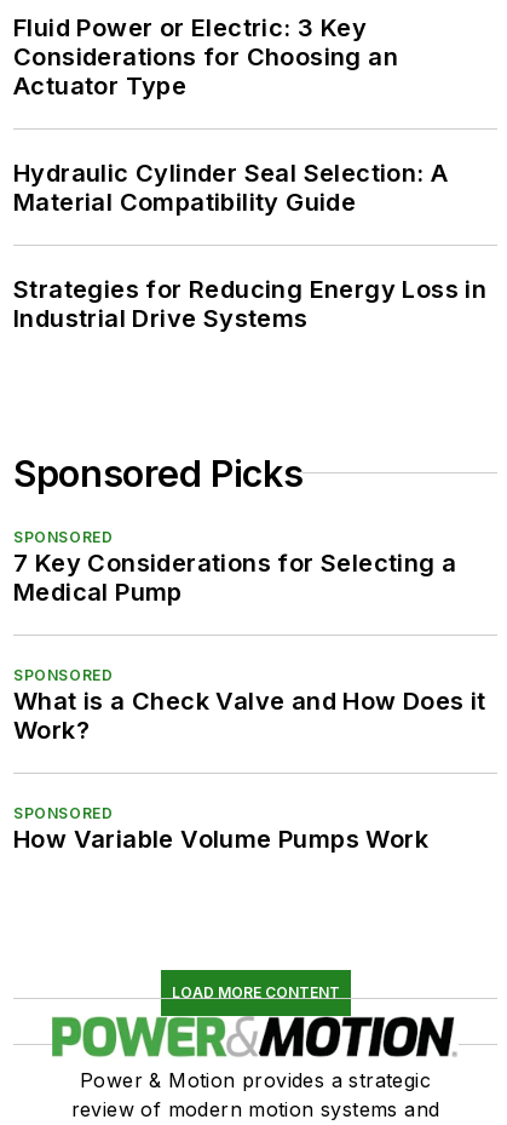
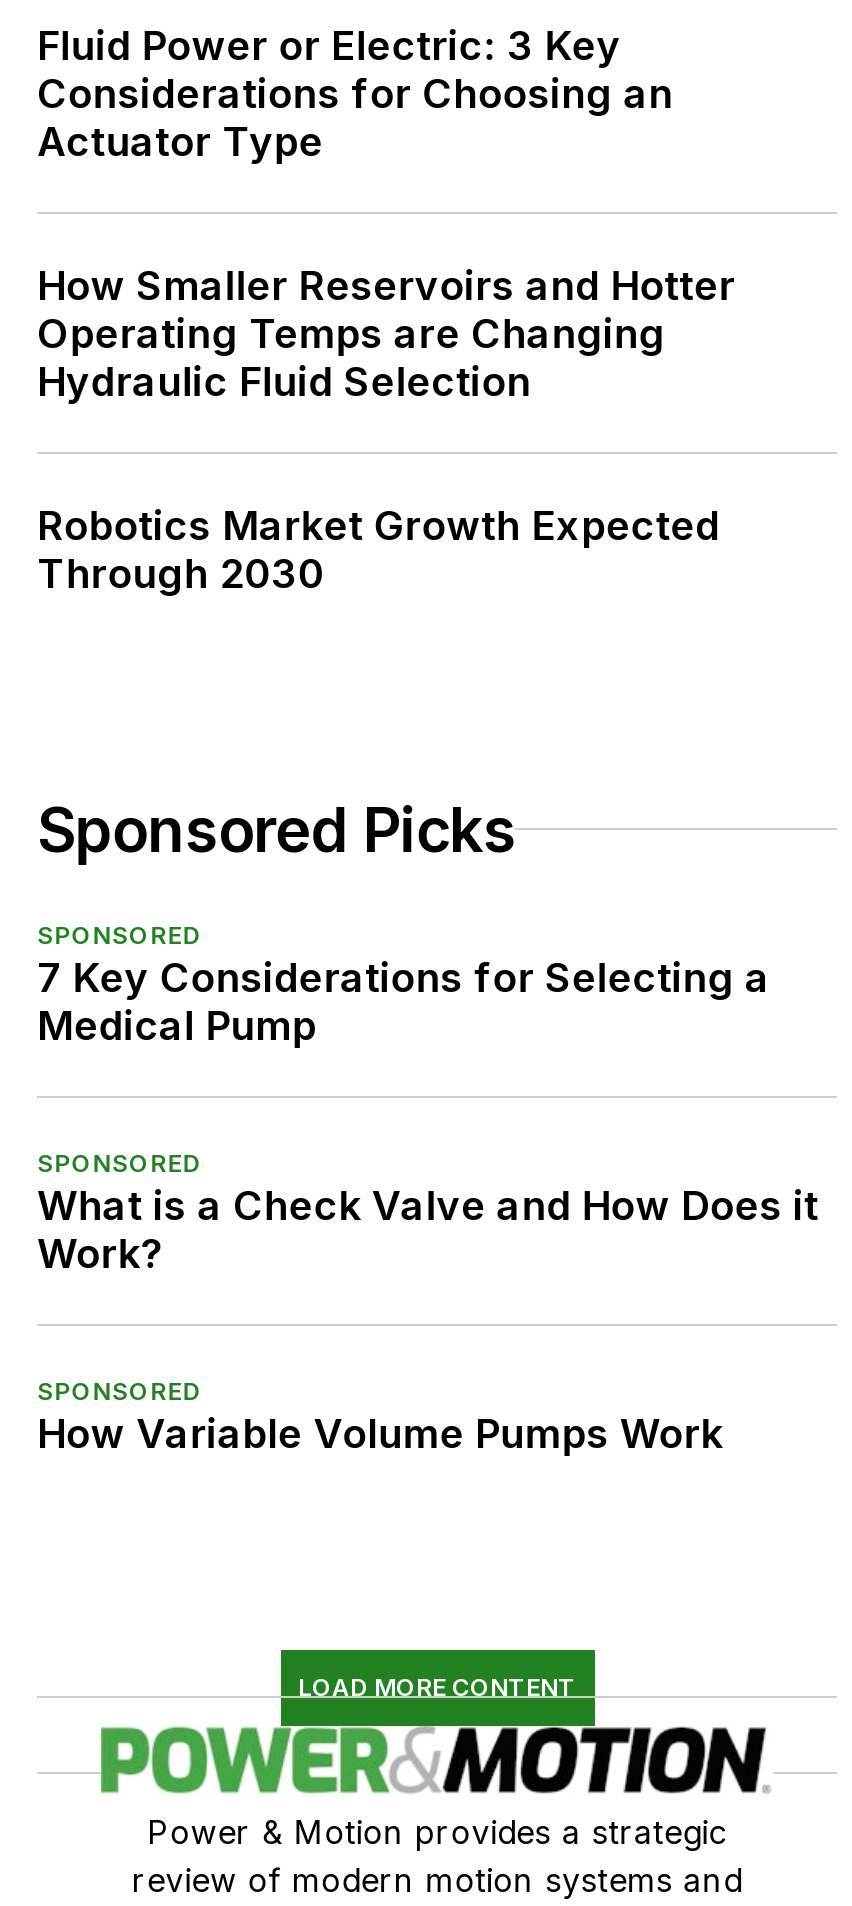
- Hydraulic Cylinder Seal Selection: A
- Material Compatibility Guide
+ How Smaller Reservoirs and Hotter
+ Operating Temps are Changing
+ Hydraulic Fluid Selection

- Strategies for Reducing Energy Loss in
- Industrial Drive Systems
+ Robotics Market Growth Expected
+ Through 2030
